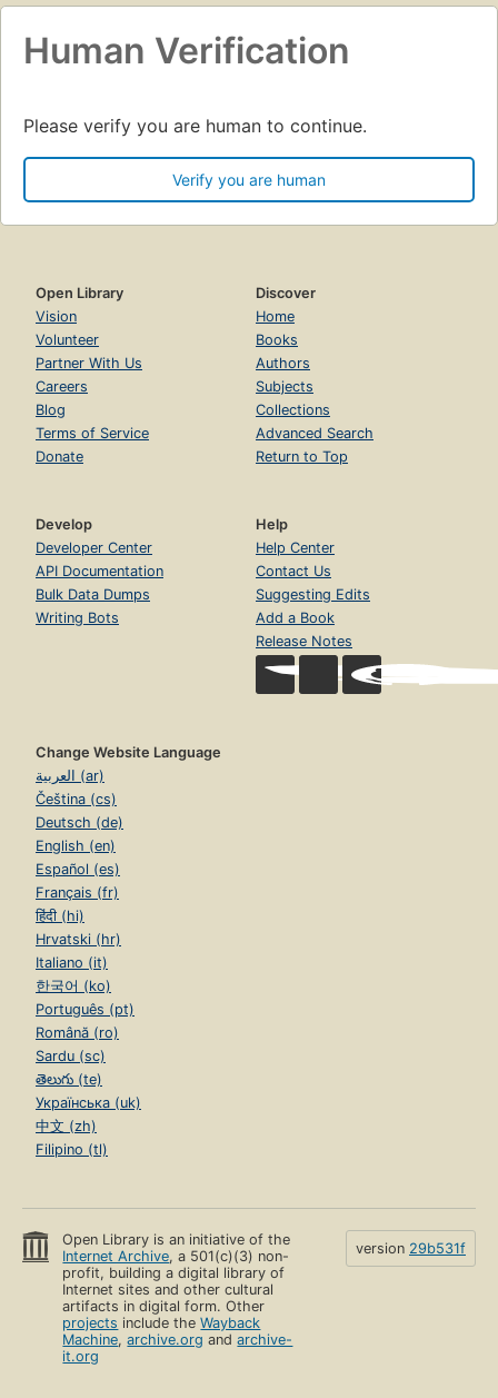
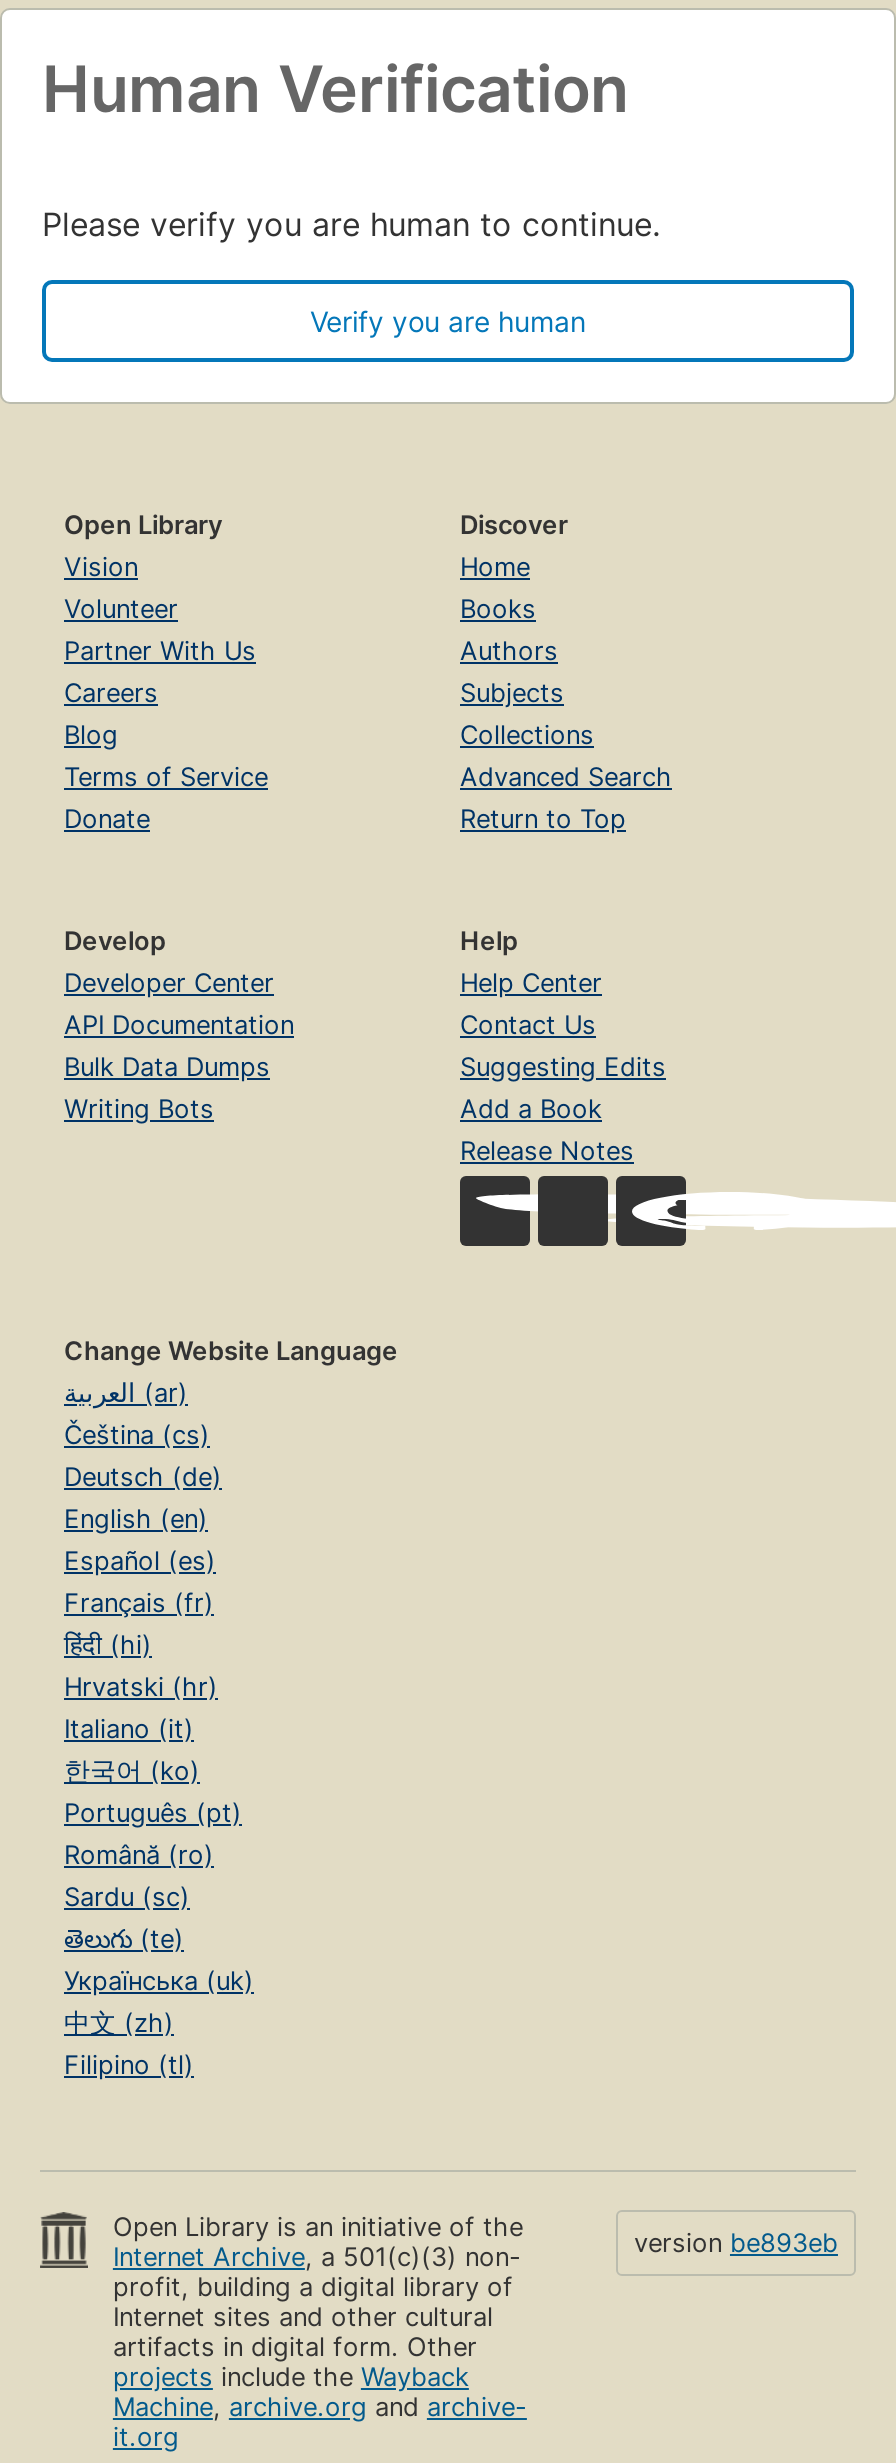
- version 29b531f
+ version be893eb
